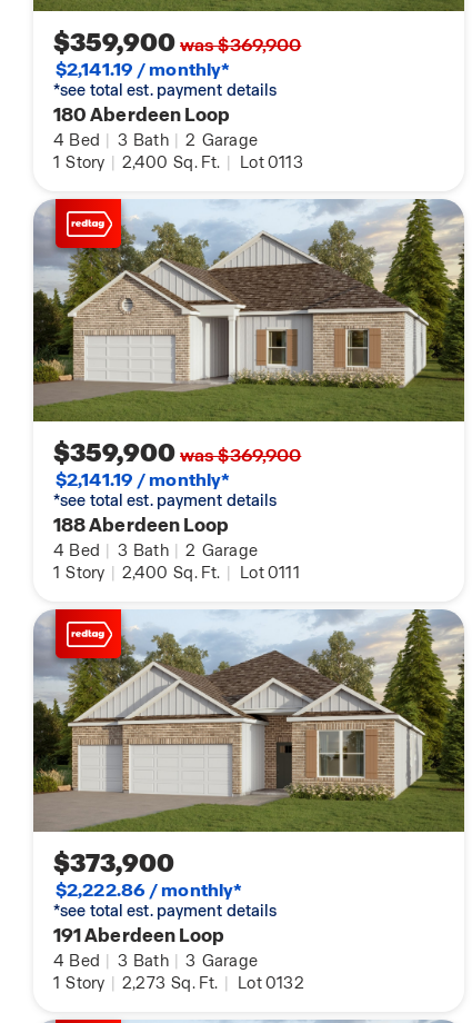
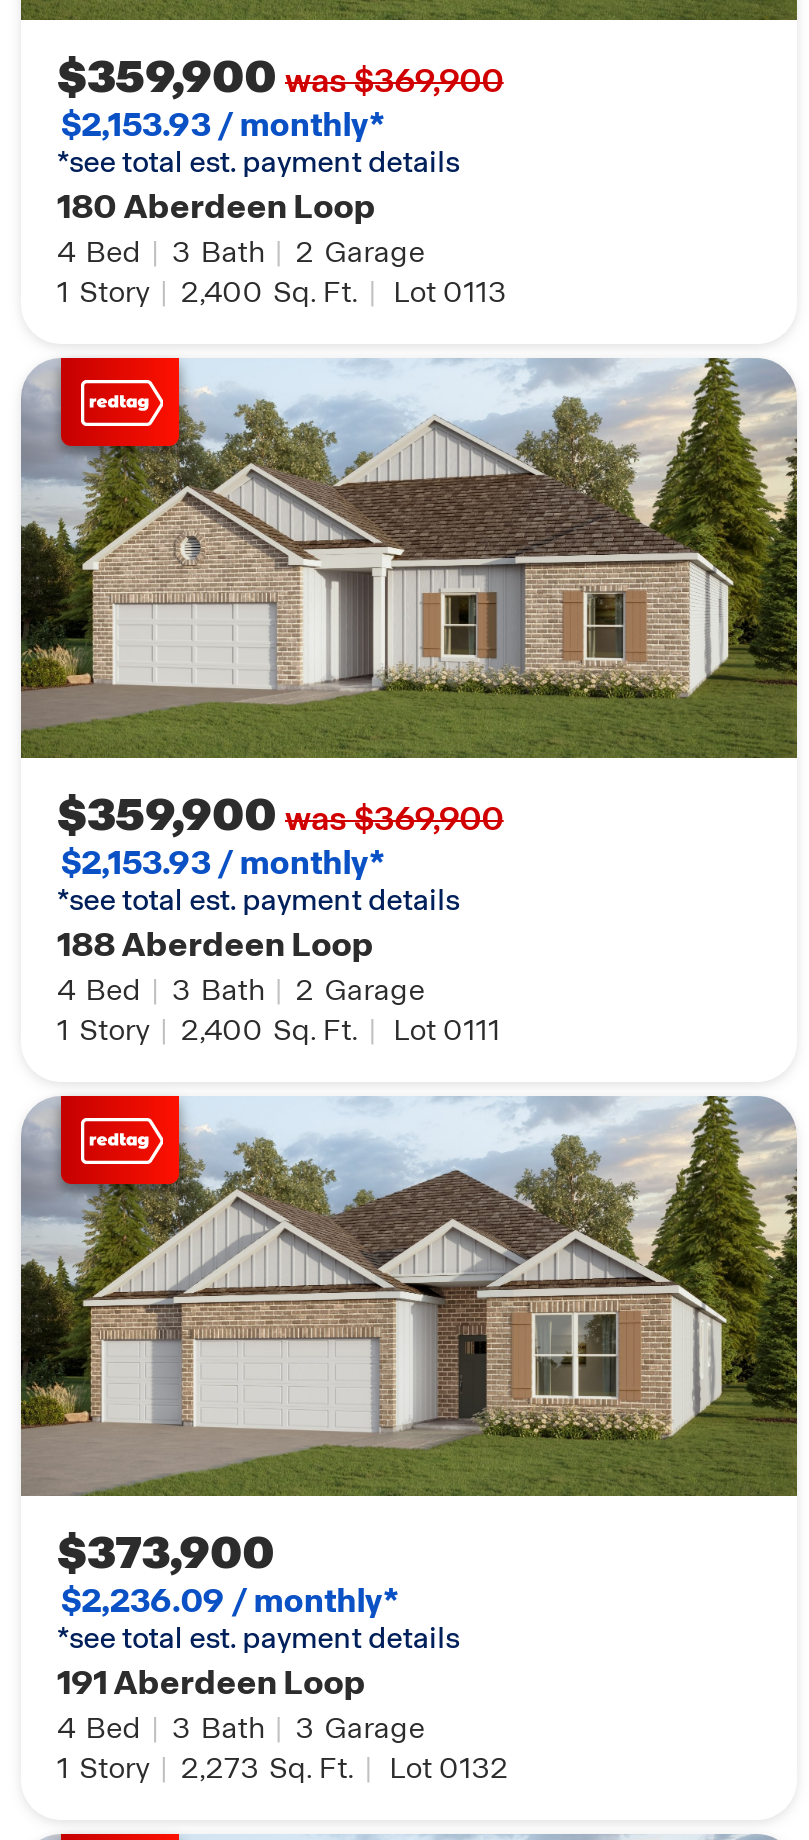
- $2,141.19 / monthly*
+ $2,153.93 / monthly*

- $2,141.19 / monthly*
+ $2,153.93 / monthly*

- $2,222.86 / monthly*
+ $2,236.09 / monthly*
